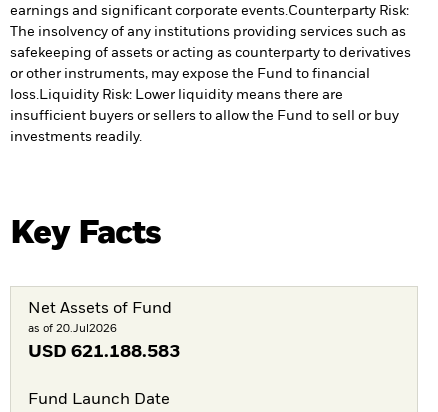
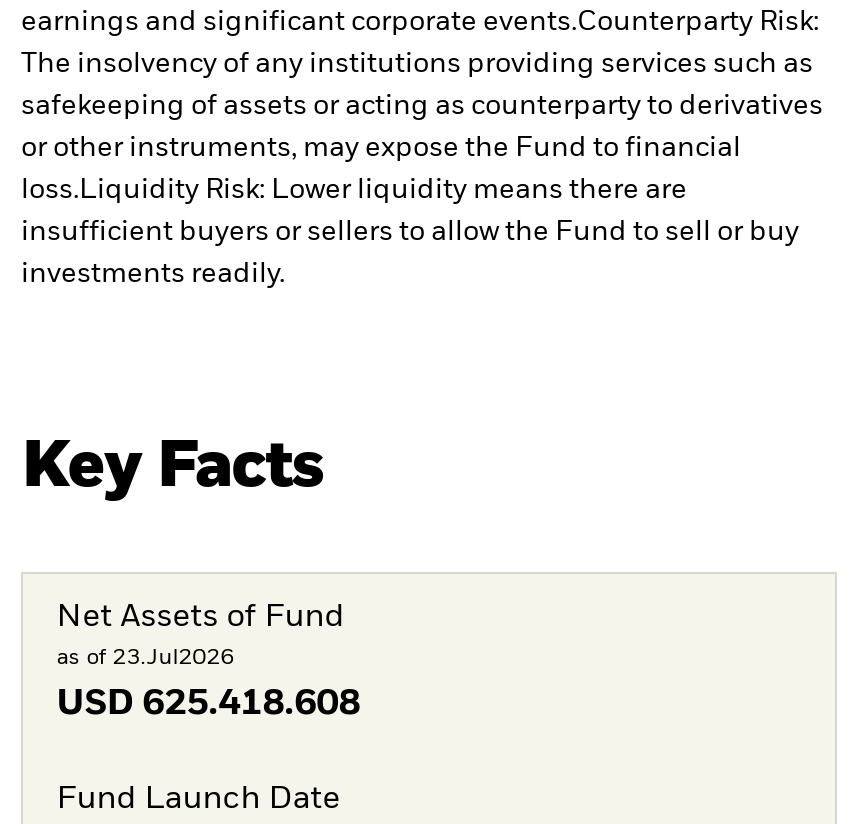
- as of 20.Jul2026
+ as of 23.Jul2026

- USD 621.188.583
+ USD 625.418.608
